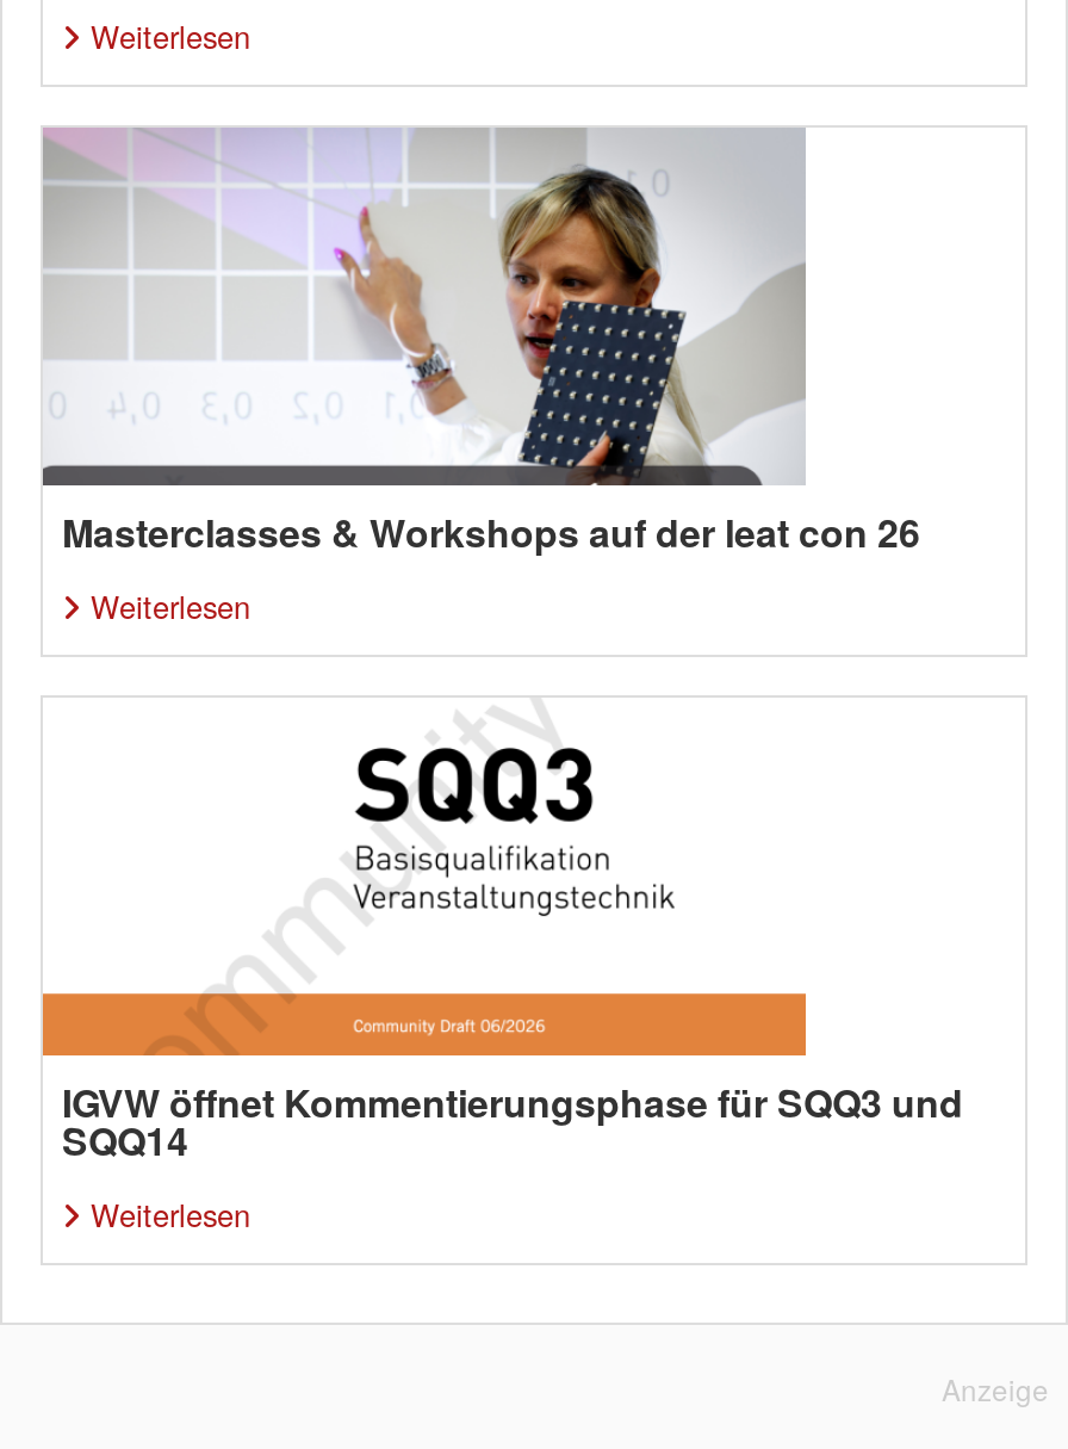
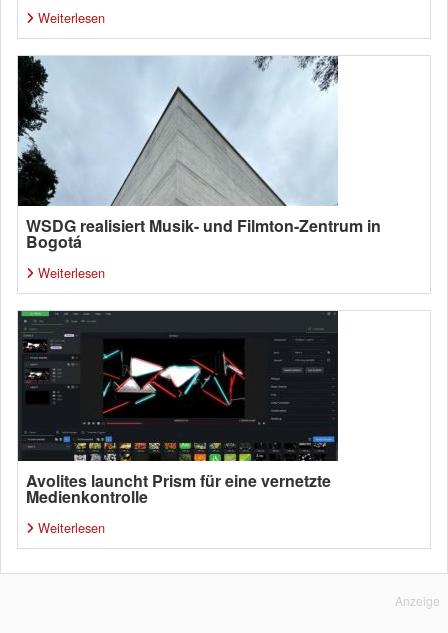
- [image]
- Masterclasses & Workshops auf der leat con 26
+ [image]
+ WSDG realisiert Musik- und Filmton-Zentrum in
+ Bogotá

- [image]
- IGVW öffnet Kommentierungsphase für SQQ3 und
- SQQ14
+ [image]
+ Avolites launcht Prism für eine vernetzte
+ Medienkontrolle
